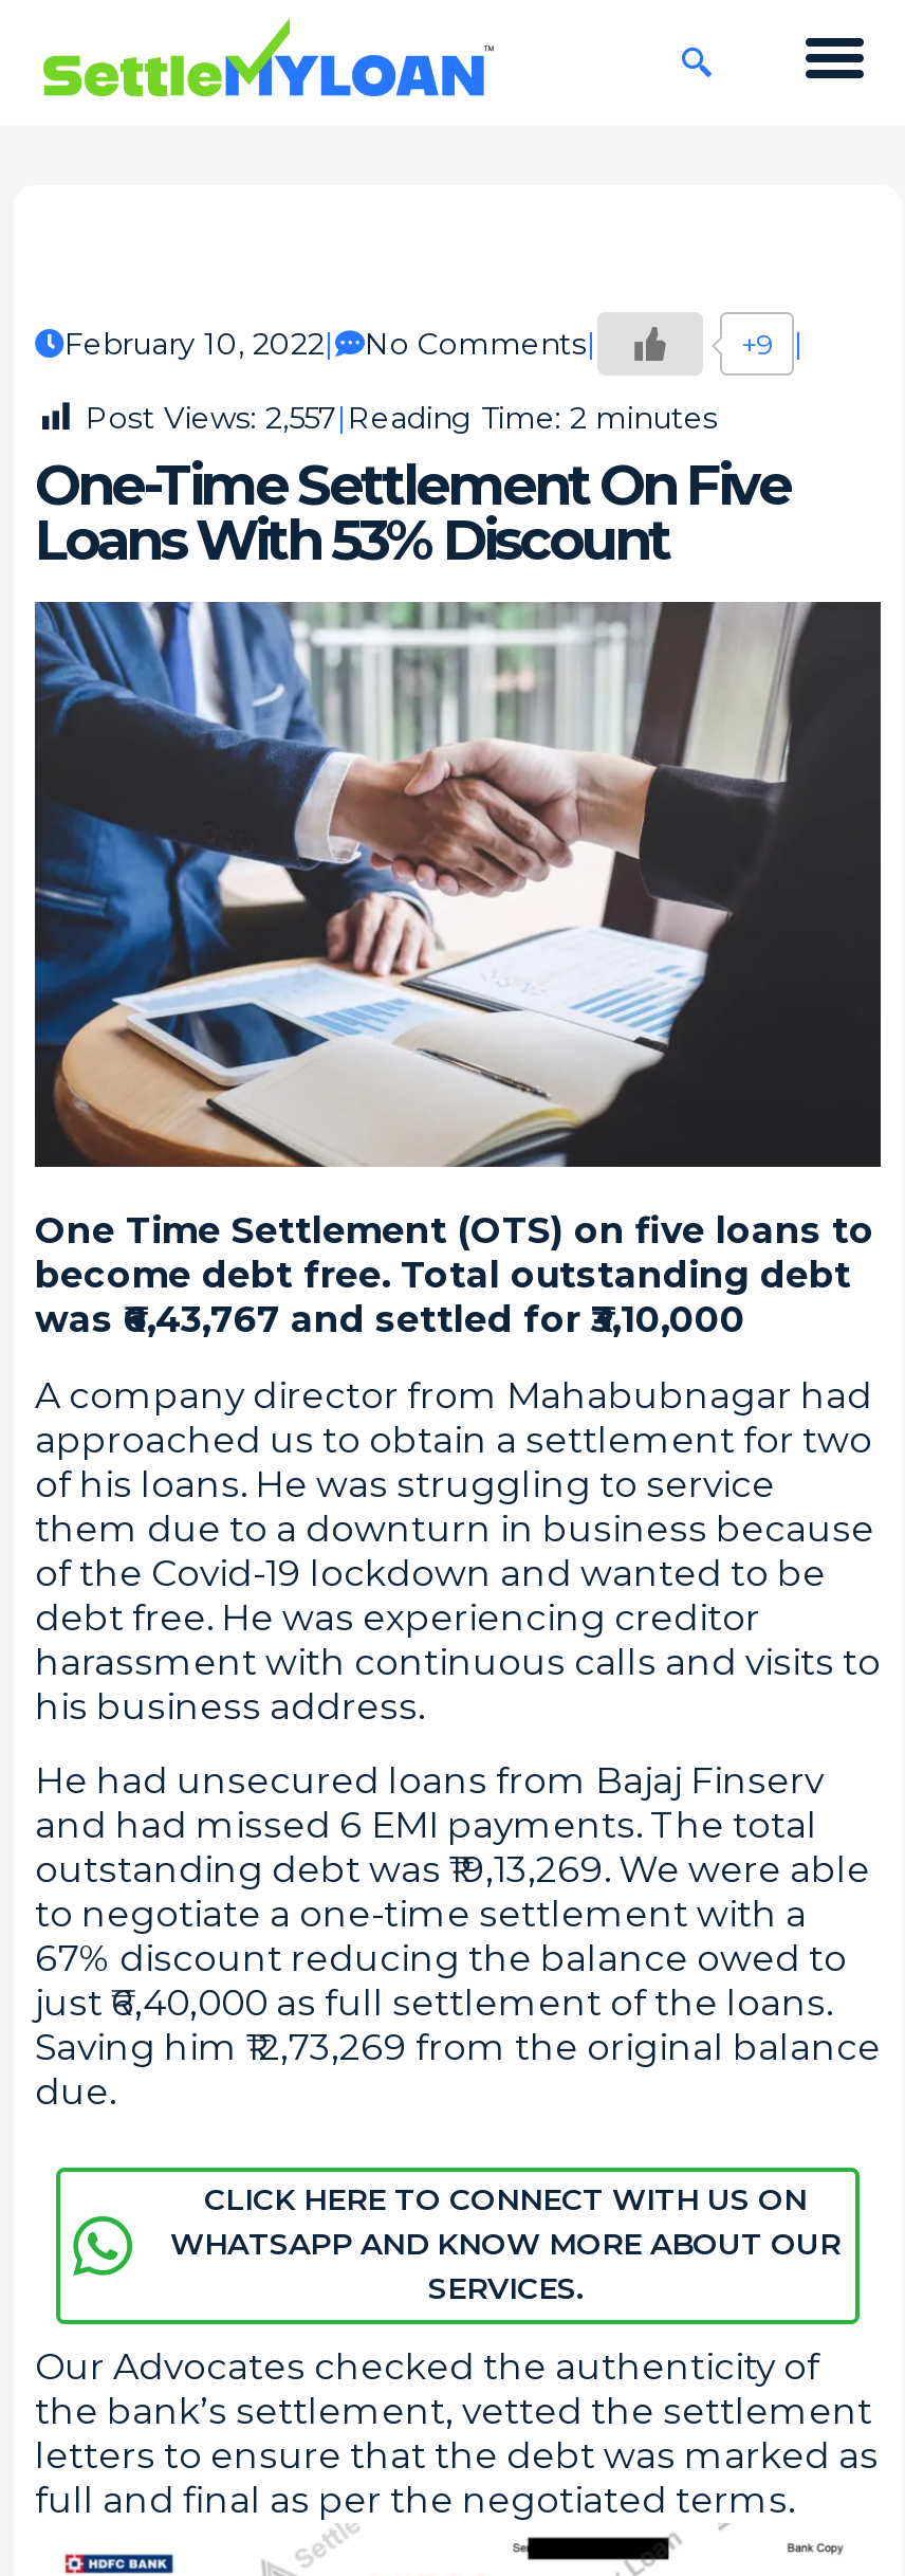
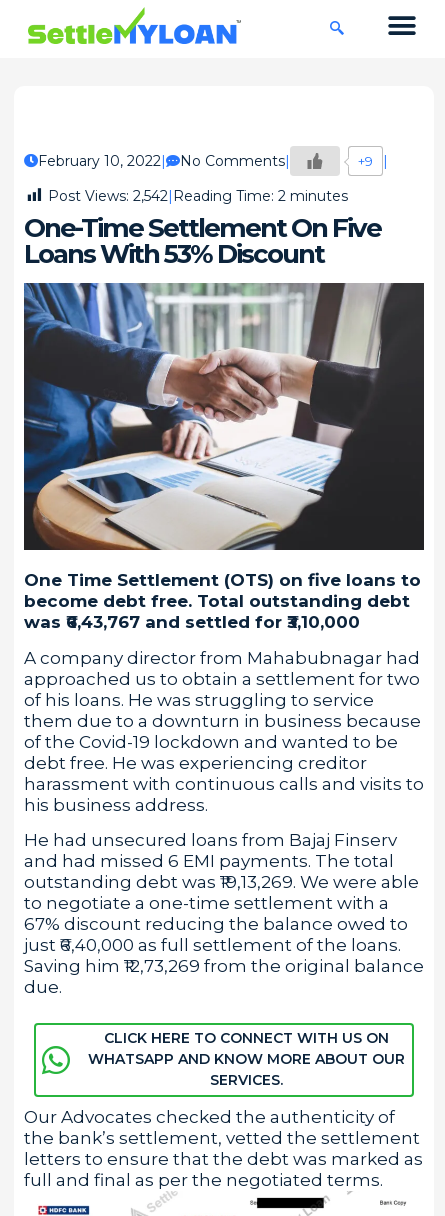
- Post Views: 2,557 Reading Time: 2 minutes
+ Post Views: 2,542 Reading Time: 2 minutes
